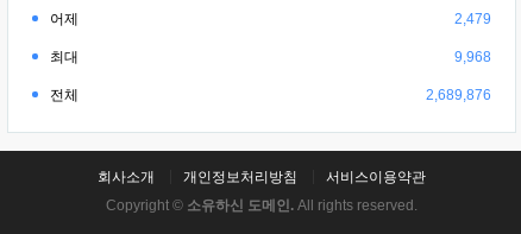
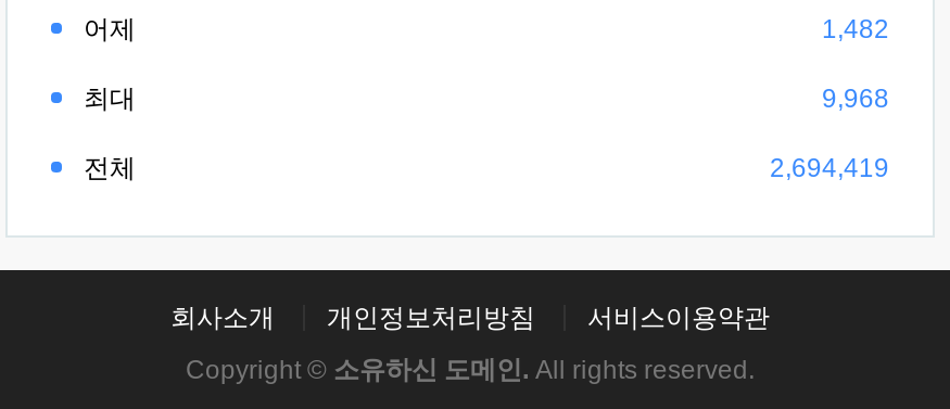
- 2,479
+ 1,482

- 2,689,876
+ 2,694,419
